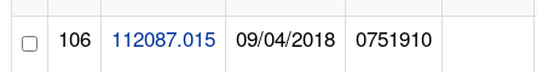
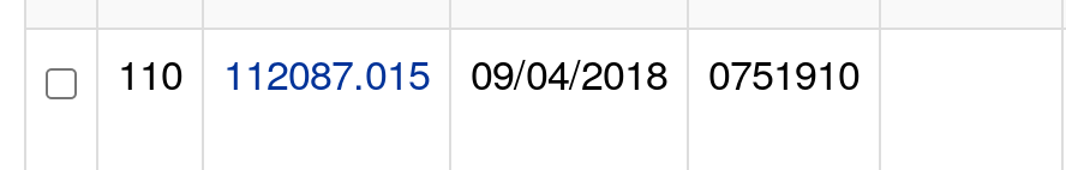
- 106 112087.015 09/04/2018 0751910
+ 110 112087.015 09/04/2018 0751910
